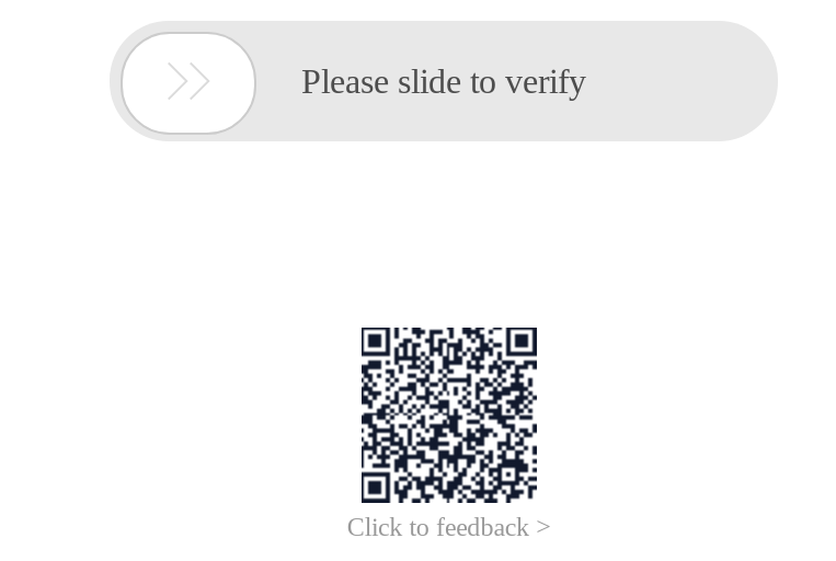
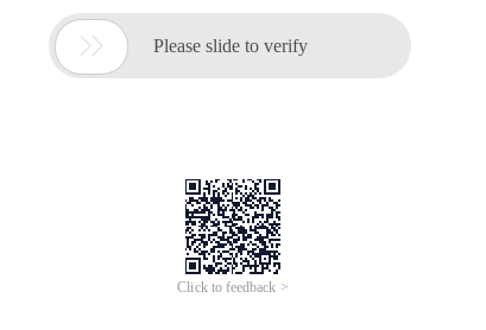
- [image]
+ [image]
